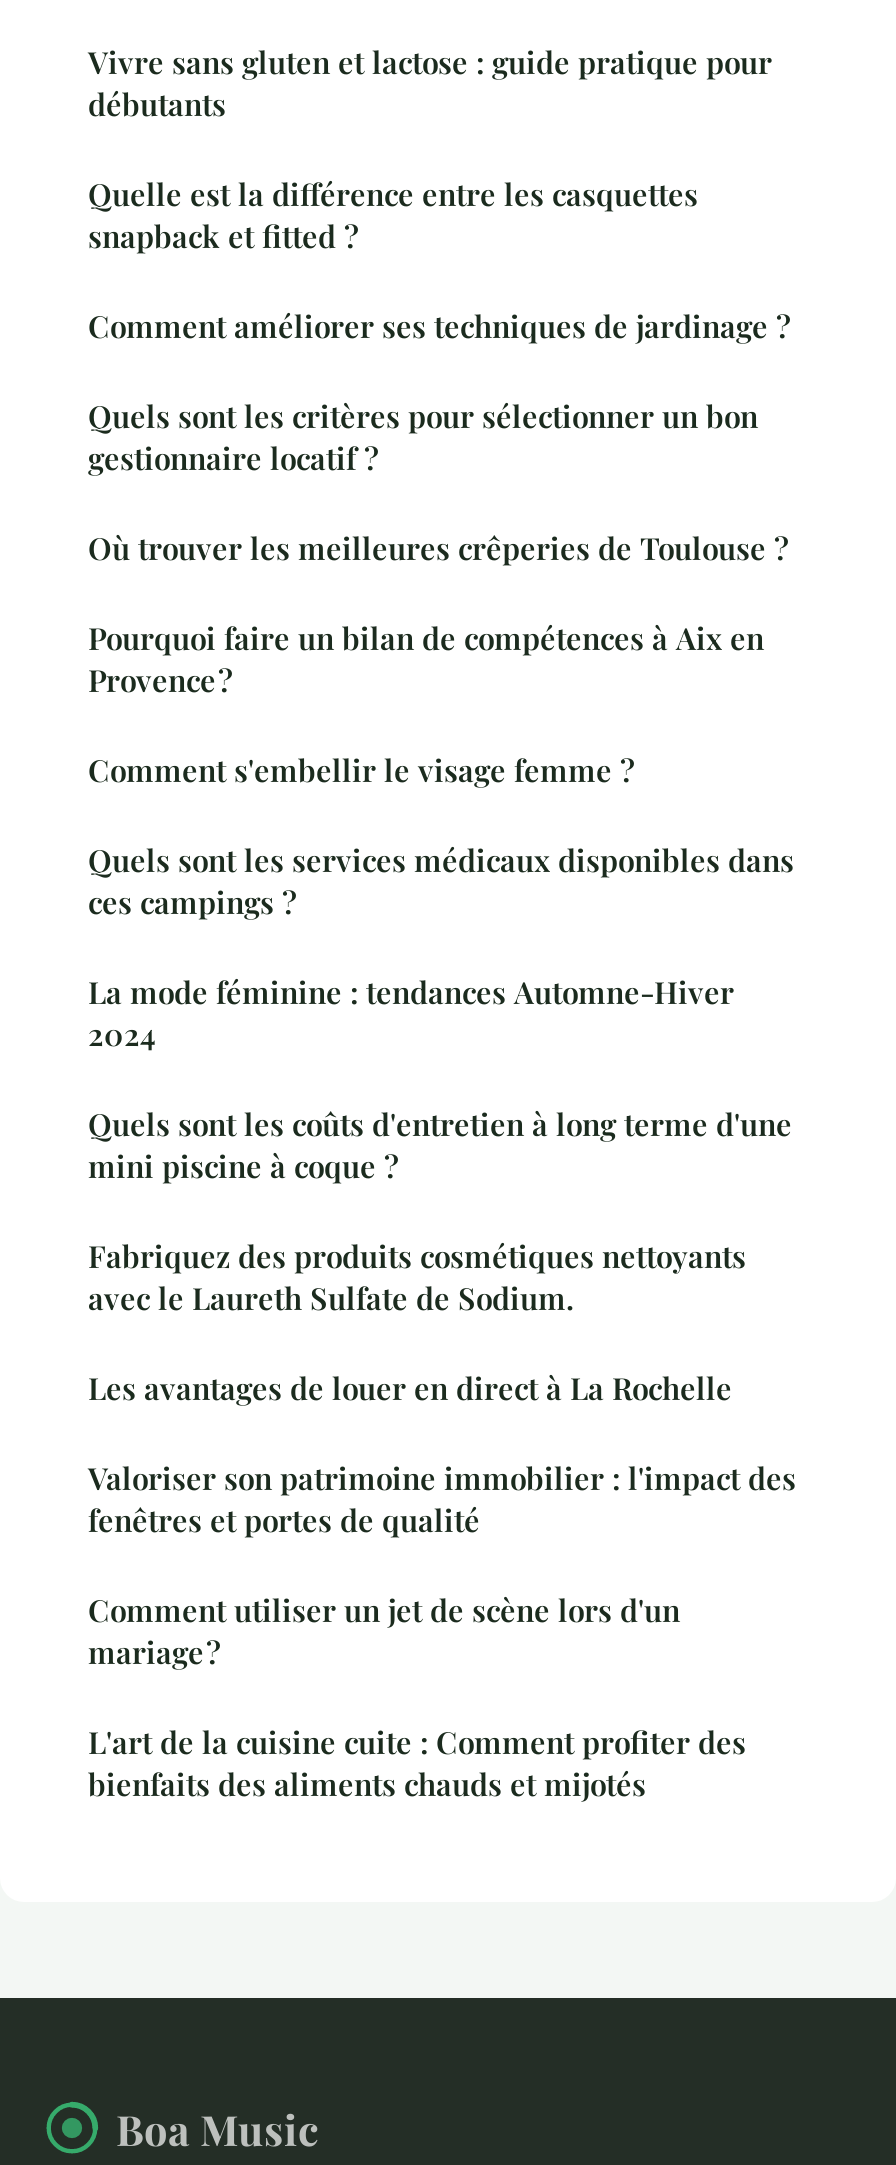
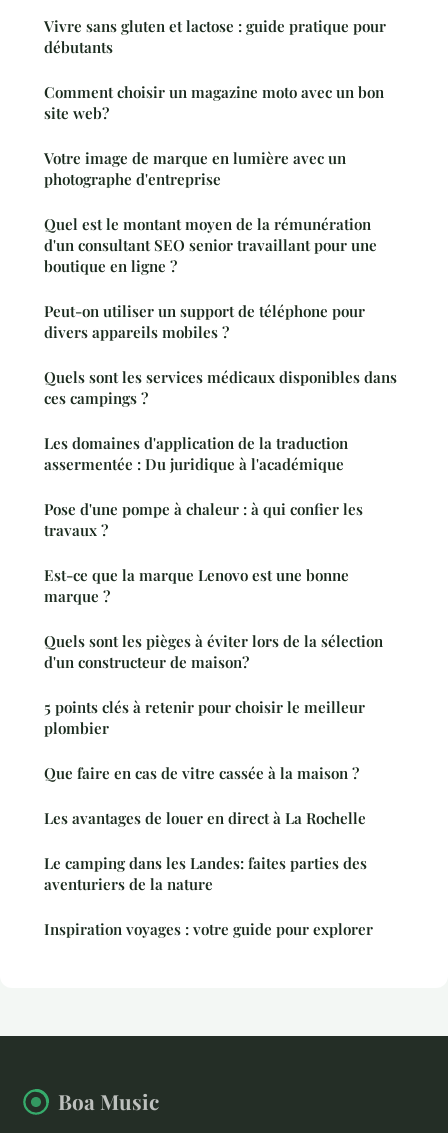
- Quelle est la différence entre les casquettes
- snapback et fitted ?
- Comment améliorer ses techniques de jardinage ?
- Quels sont les critères pour sélectionner un bon
- gestionnaire locatif ?
- Où trouver les meilleures crêperies de Toulouse ?
- Pourquoi faire un bilan de compétences à Aix en
- Provence ?
- Comment s'embellir le visage femme ?
+ Comment choisir un magazine moto avec un bon
+ site web?
+ Votre image de marque en lumière avec un
+ photographe d'entreprise
+ Quel est le montant moyen de la rémunération
+ d'un consultant SEO senior travaillant pour une
+ boutique en ligne ?
+ Peut-on utiliser un support de téléphone pour
+ divers appareils mobiles ?

moved up: Quels sont les services médicaux disponibles dans | ces campings ?

- La mode féminine : tendances Automne-Hiver
- 2024
- Quels sont les coûts d'entretien à long terme d'une
- mini piscine à coque ?
- Fabriquez des produits cosmétiques nettoyants
- avec le Laureth Sulfate de Sodium.
+ Les domaines d'application de la traduction
+ assermentée : Du juridique à l'académique
+ Pose d'une pompe à chaleur : à qui confier les
+ travaux ?
+ Est-ce que la marque Lenovo est une bonne
+ marque ?
+ Quels sont les pièges à éviter lors de la sélection
+ d'un constructeur de maison?
+ 5 points clés à retenir pour choisir le meilleur
+ plombier
+ Que faire en cas de vitre cassée à la maison ?

moved down: Les avantages de louer en direct à La Rochelle

- Valoriser son patrimoine immobilier : l'impact des
- fenêtres et portes de qualité
- Comment utiliser un jet de scène lors d'un
- mariage ?
- L'art de la cuisine cuite : Comment profiter des
- bienfaits des aliments chauds et mijotés
+ Le camping dans les Landes: faites parties des
+ aventuriers de la nature
+ Inspiration voyages : votre guide pour explorer
